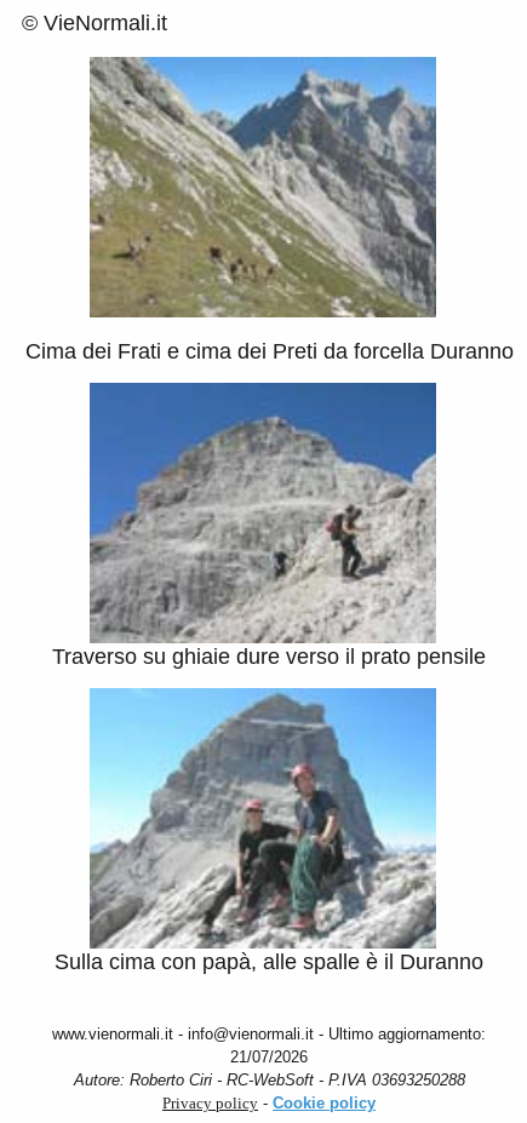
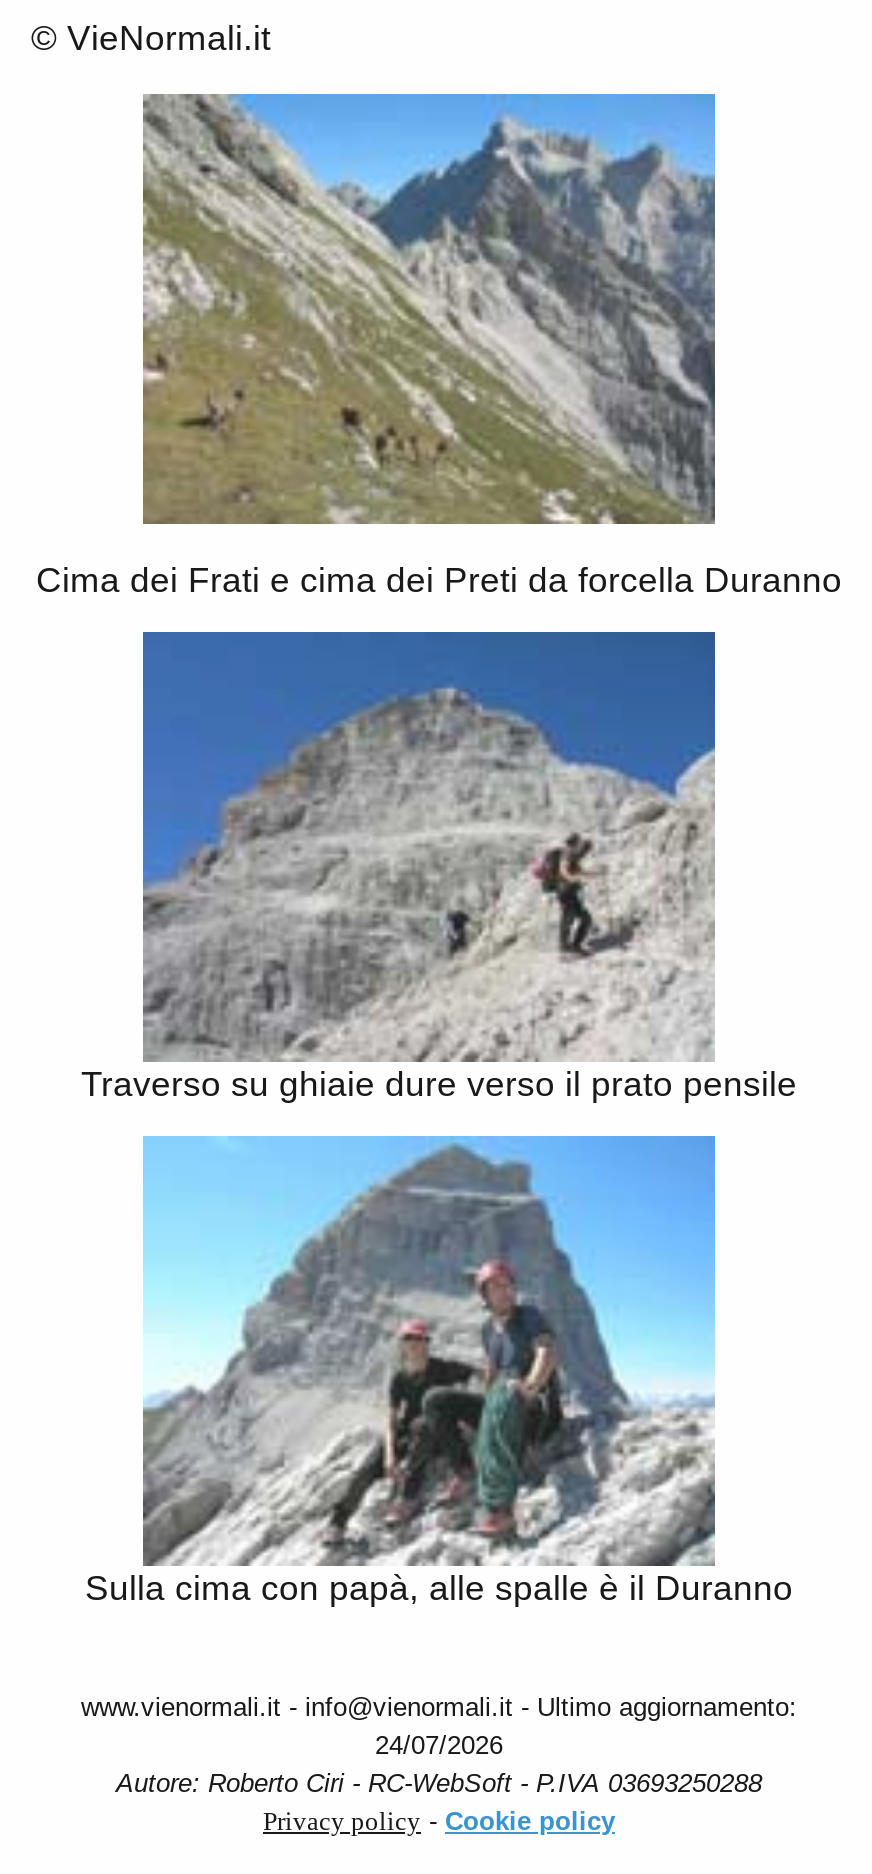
- 21/07/2026
+ 24/07/2026
